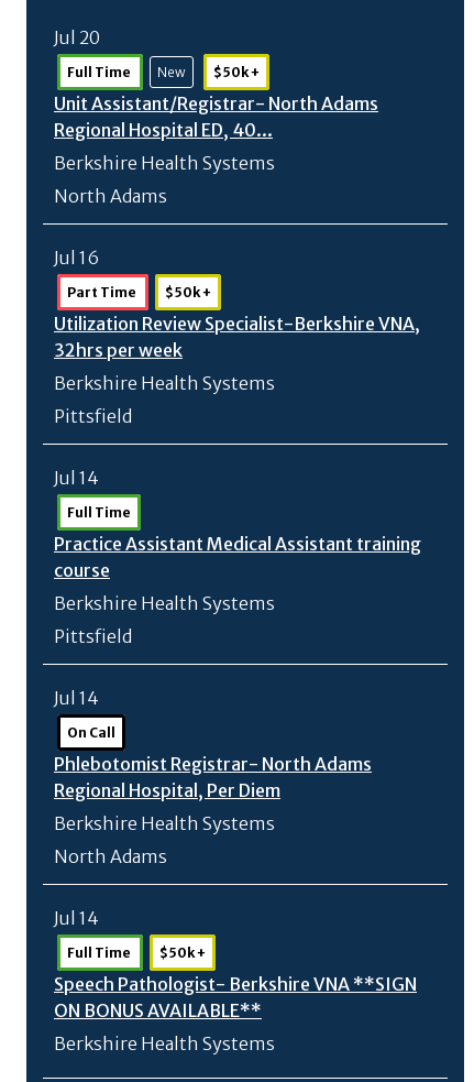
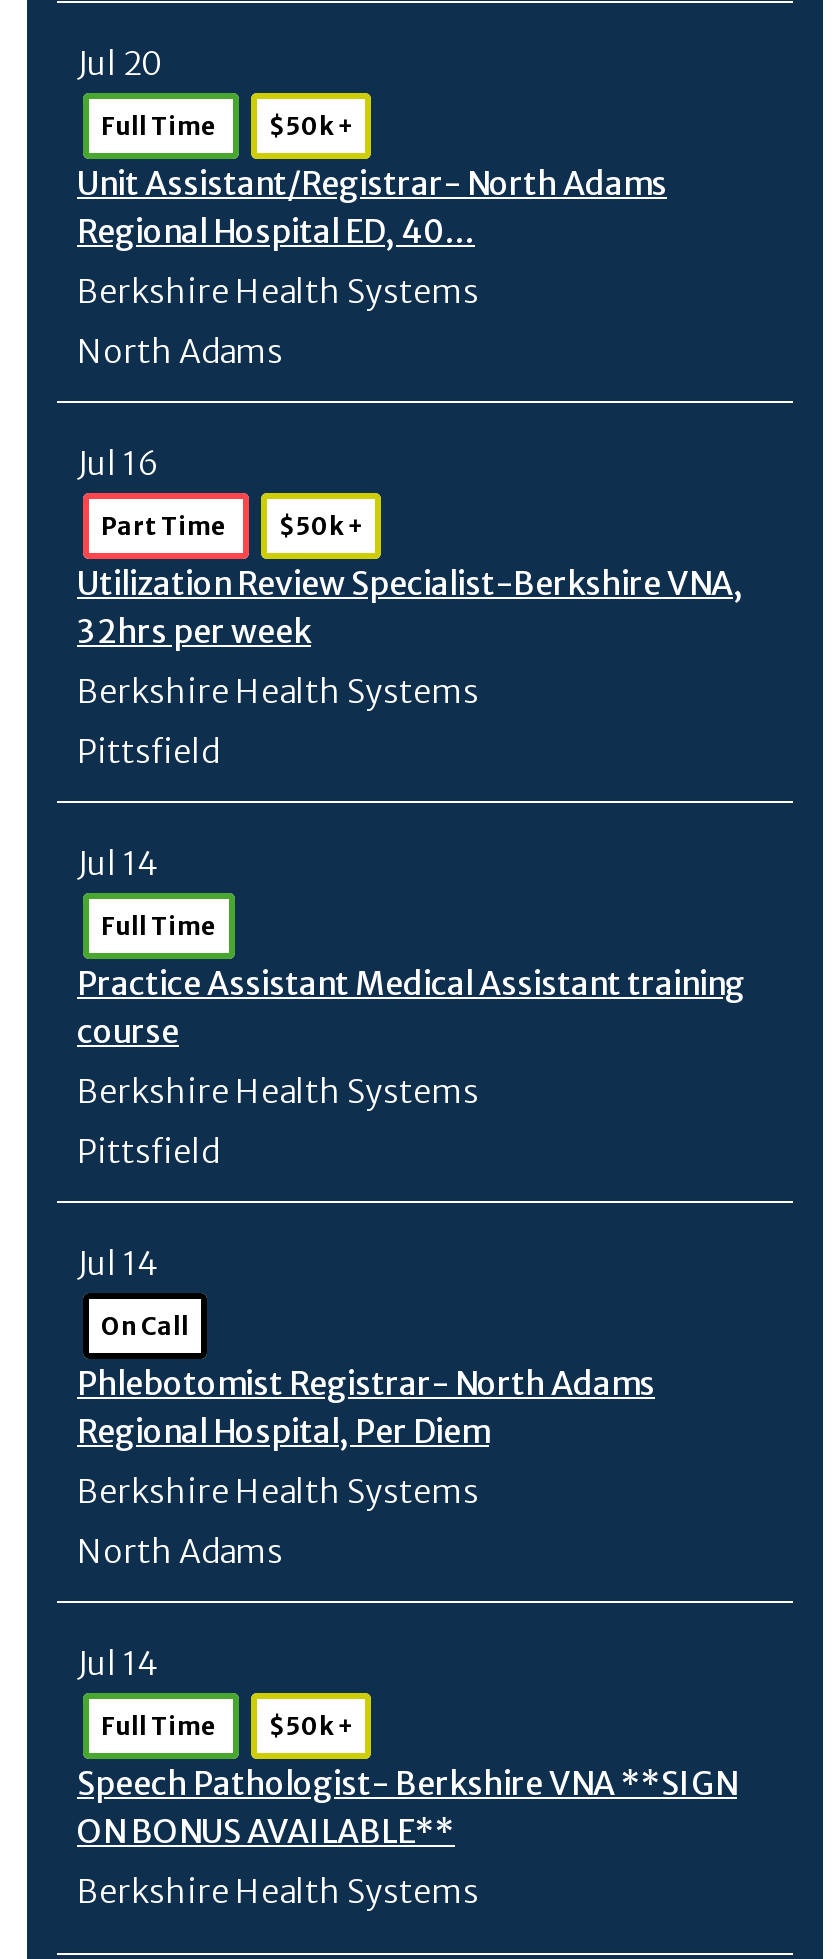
- New
